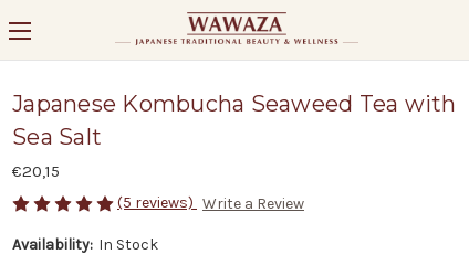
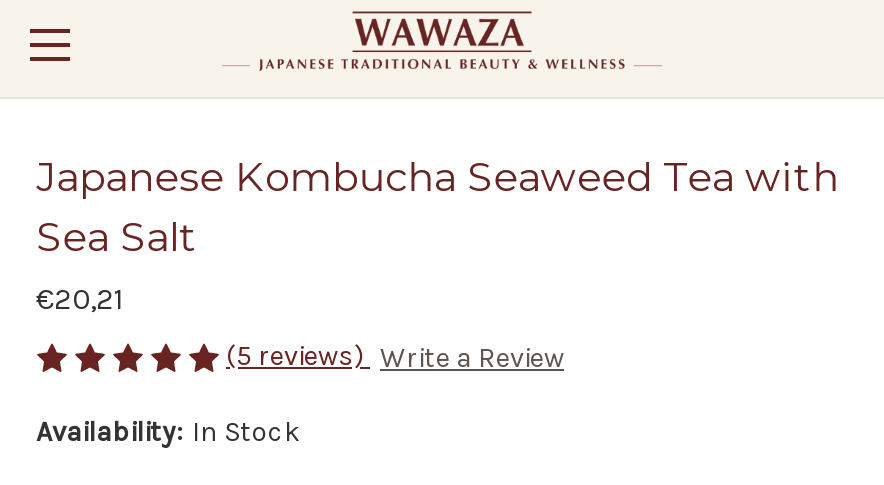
- €20,15
+ €20,21
